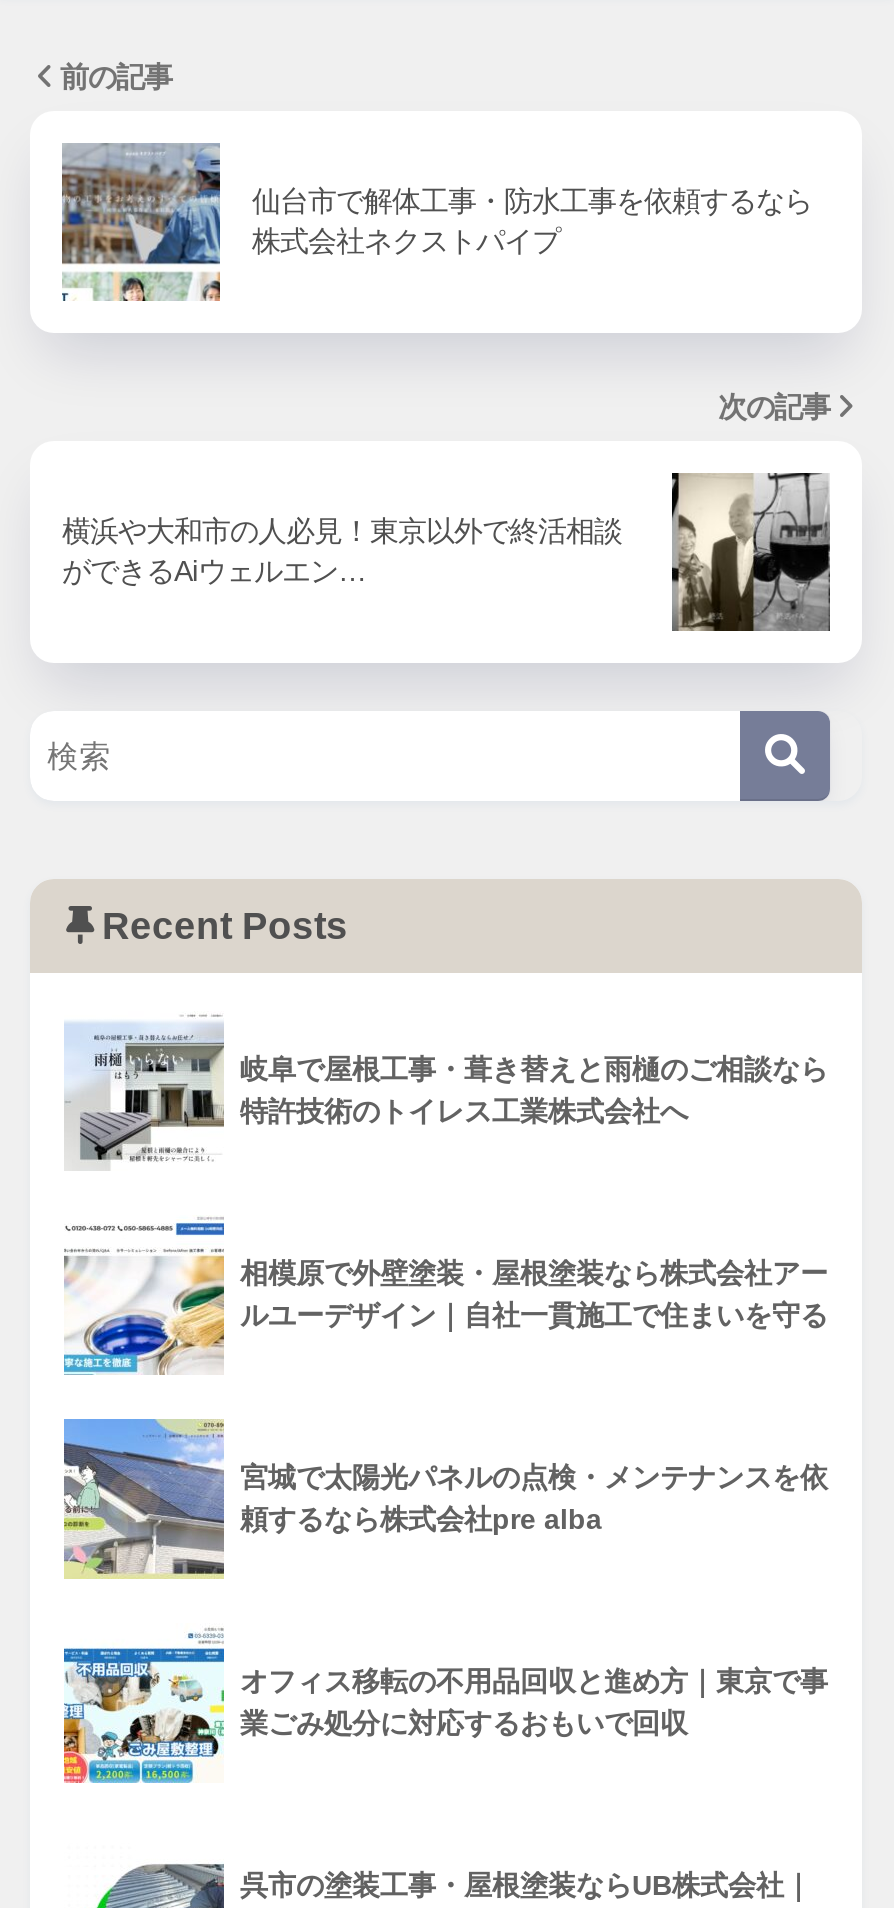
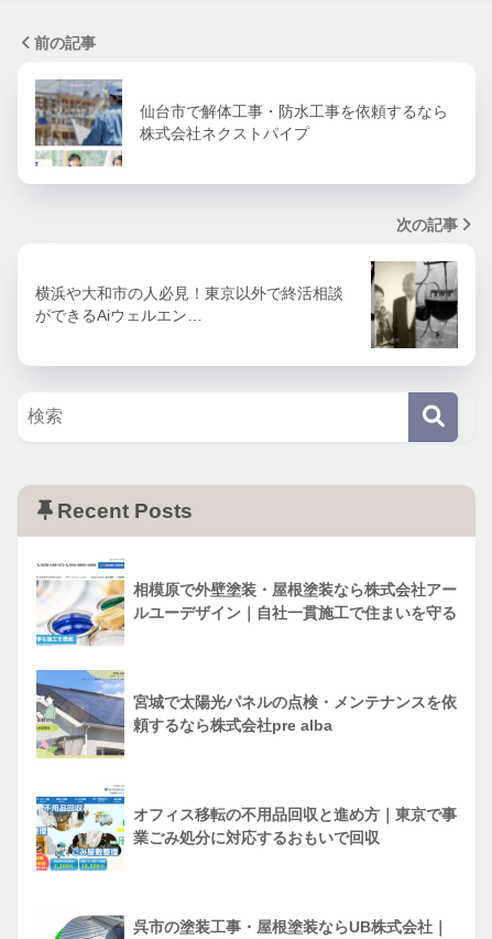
- [image]
- 岐阜で屋根工事・葺き替えと雨樋のご相談なら
- 特許技術のトイレス工業株式会社へ
